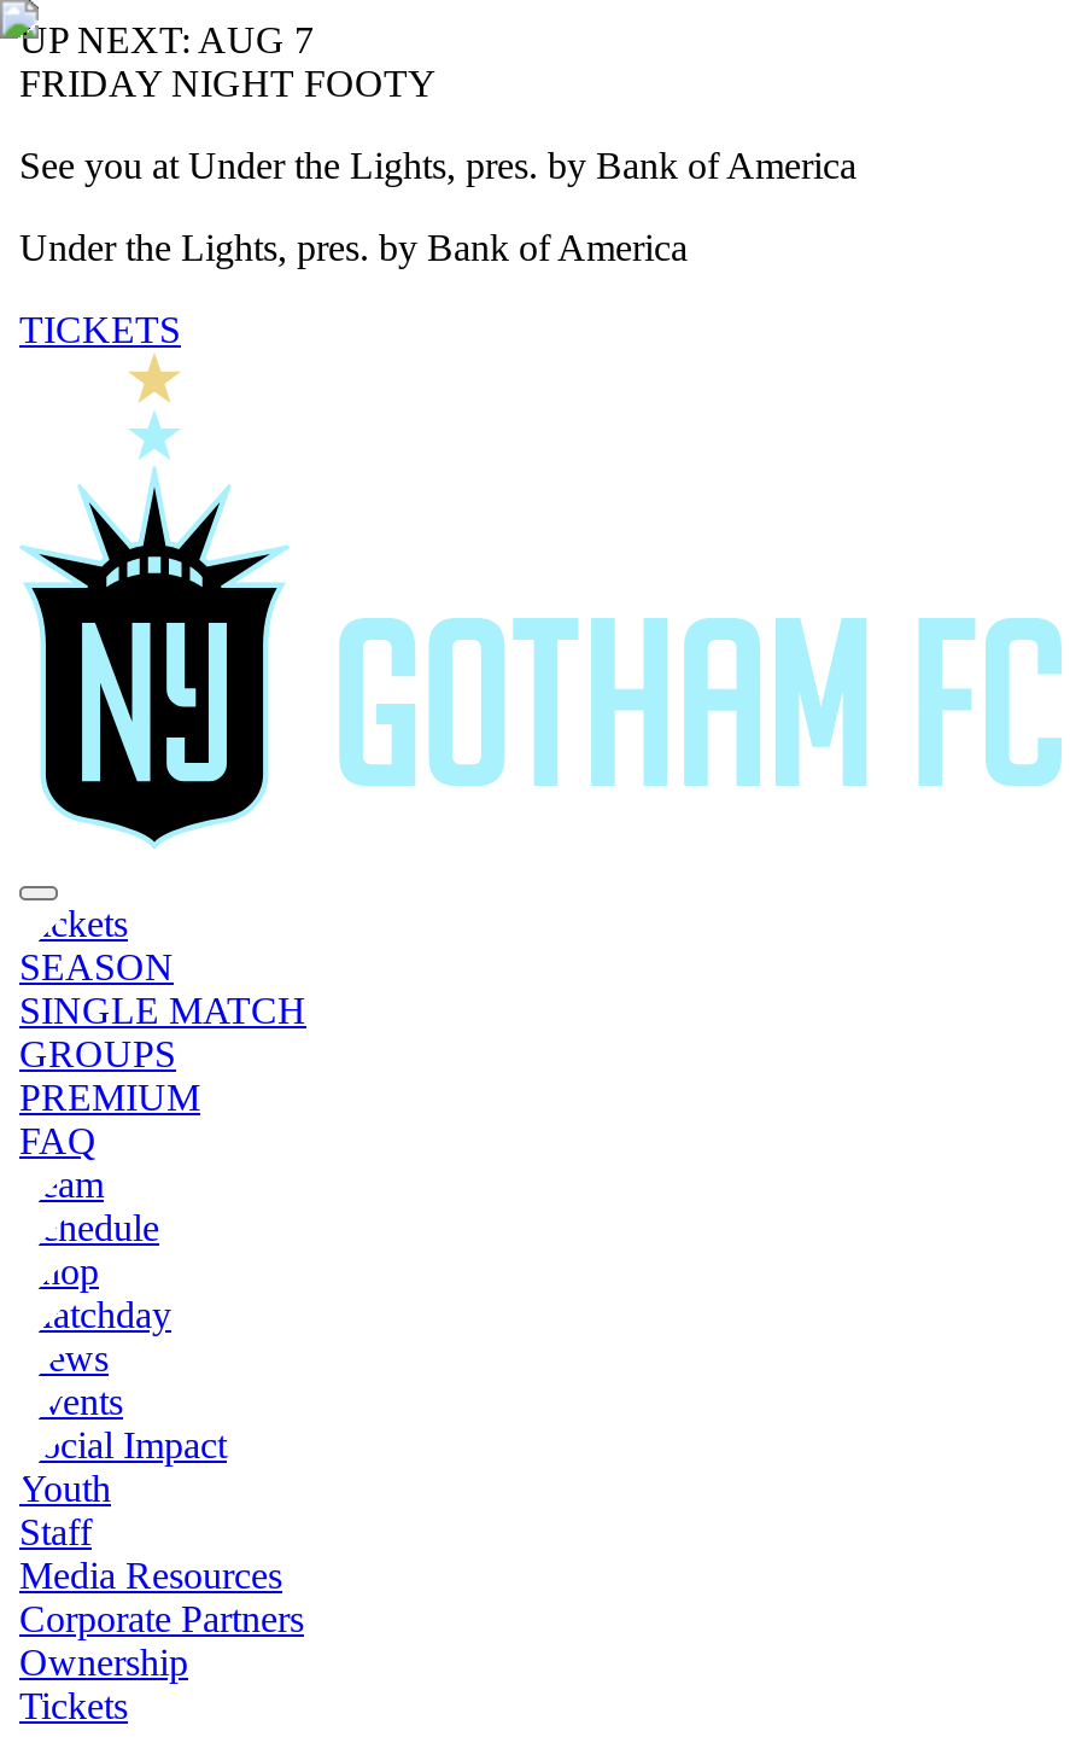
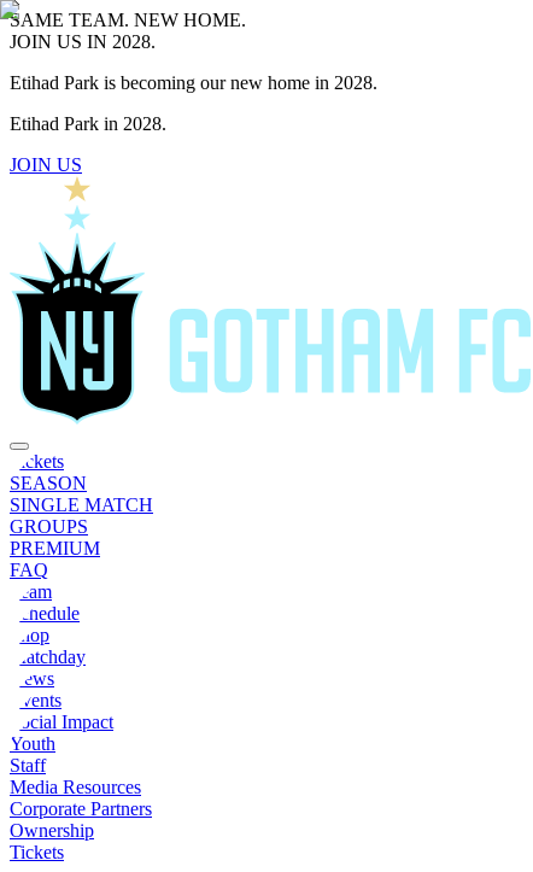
- UP NEXT: AUG 7
- FRIDAY NIGHT FOOTY
+ SAME TEAM. NEW HOME.
+ JOIN US IN 2028.

- See you at Under the Lights, pres. by Bank of America
+ Etihad Park is becoming our new home in 2028.

- Under the Lights, pres. by Bank of America
+ Etihad Park in 2028.

- TICKETS
+ JOIN US
